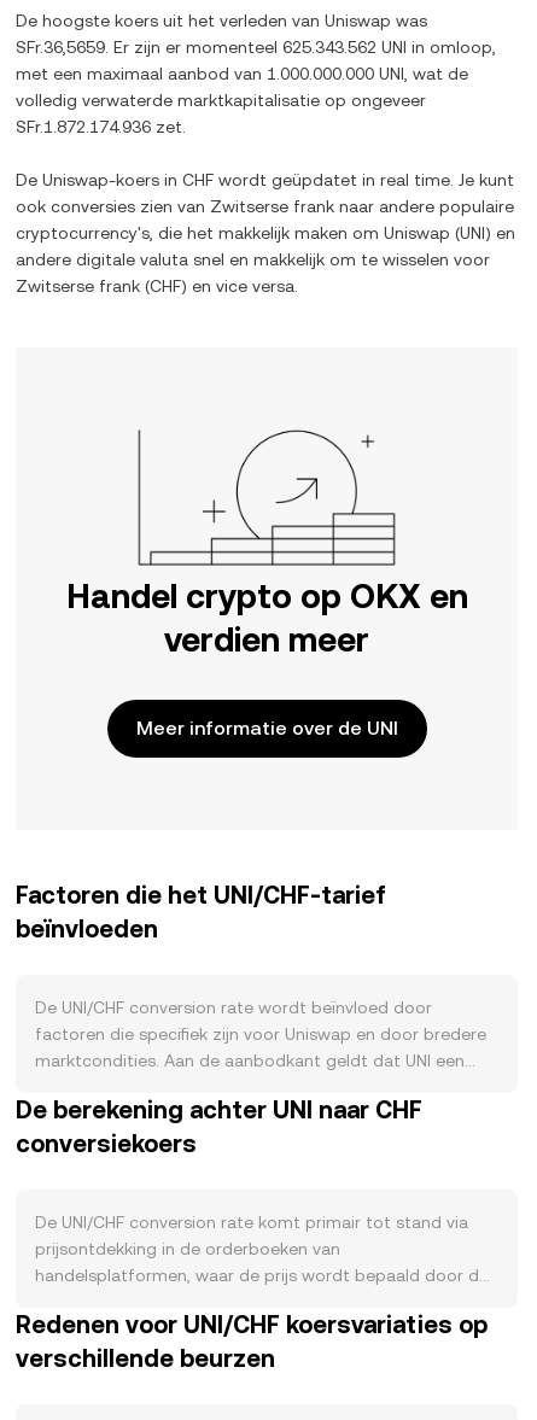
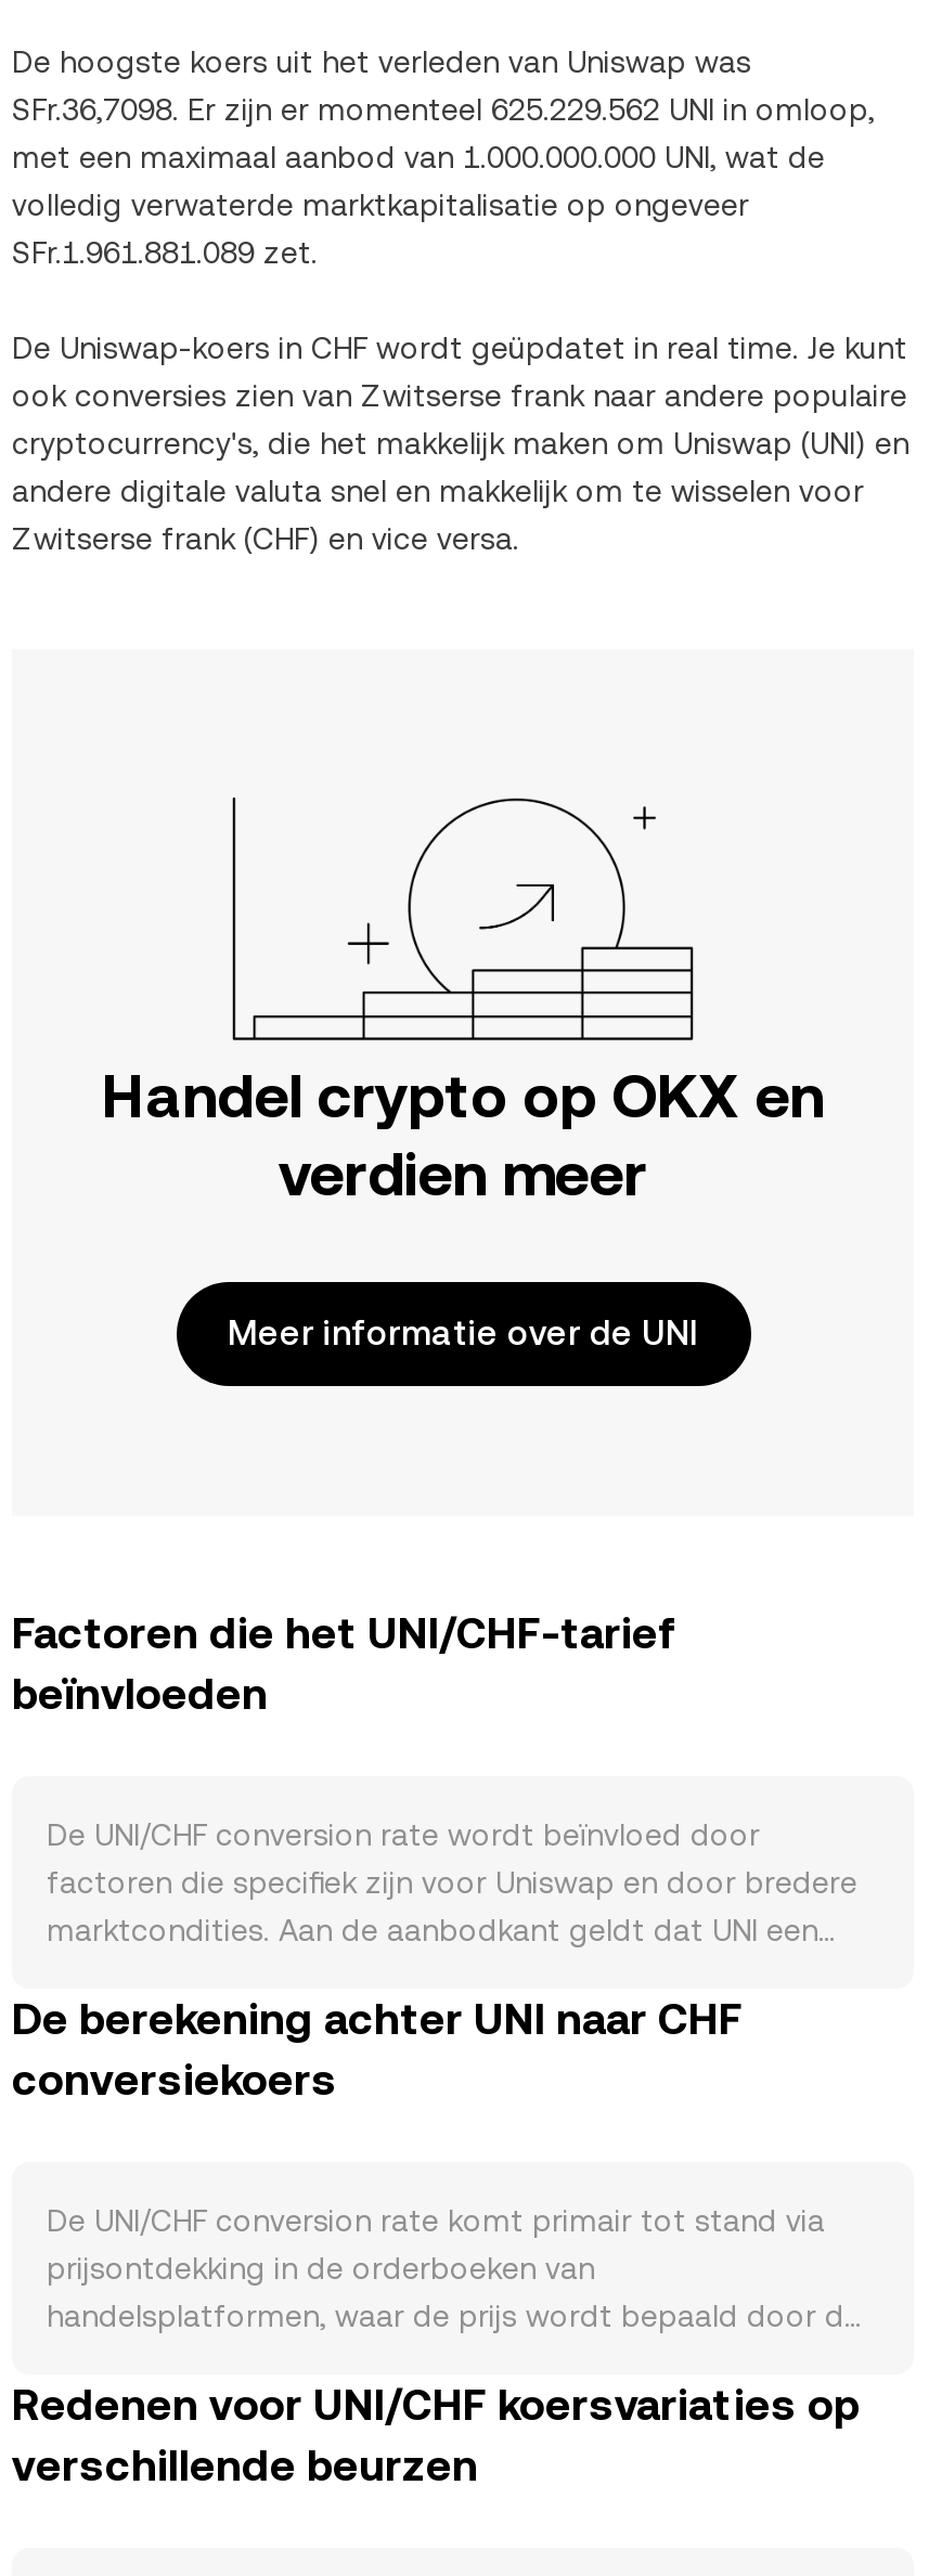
- SFr.36,5659. Er zijn er momenteel 625.343.562 UNI in omloop,
+ SFr.36,7098. Er zijn er momenteel 625.229.562 UNI in omloop,

- SFr.1.872.174.936 zet.
+ SFr.1.961.881.089 zet.
